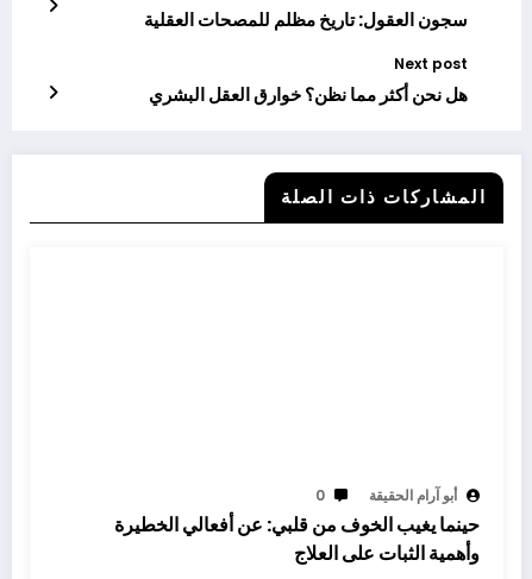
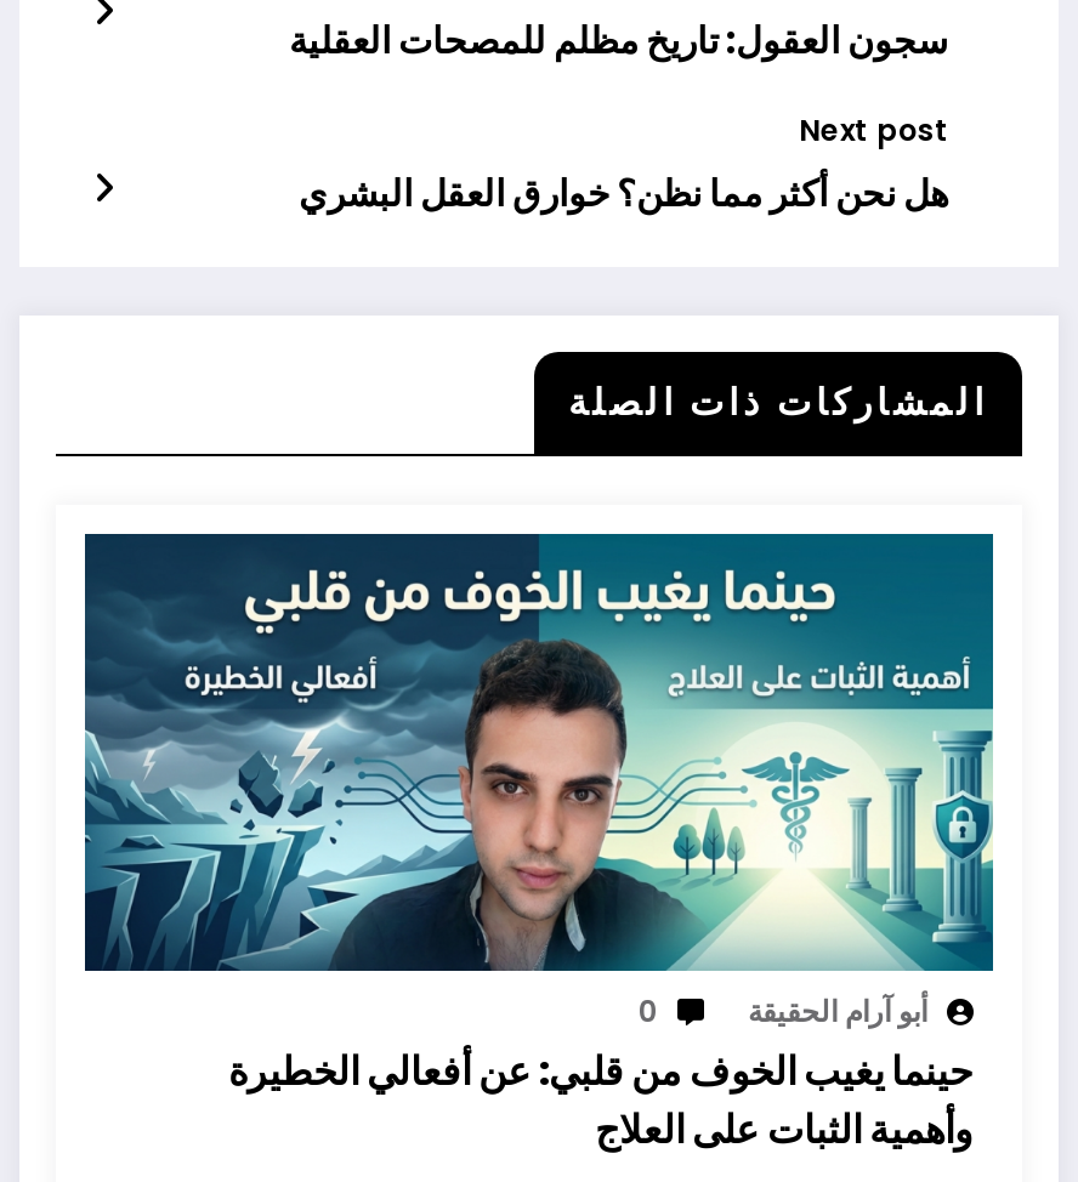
+ [image]
